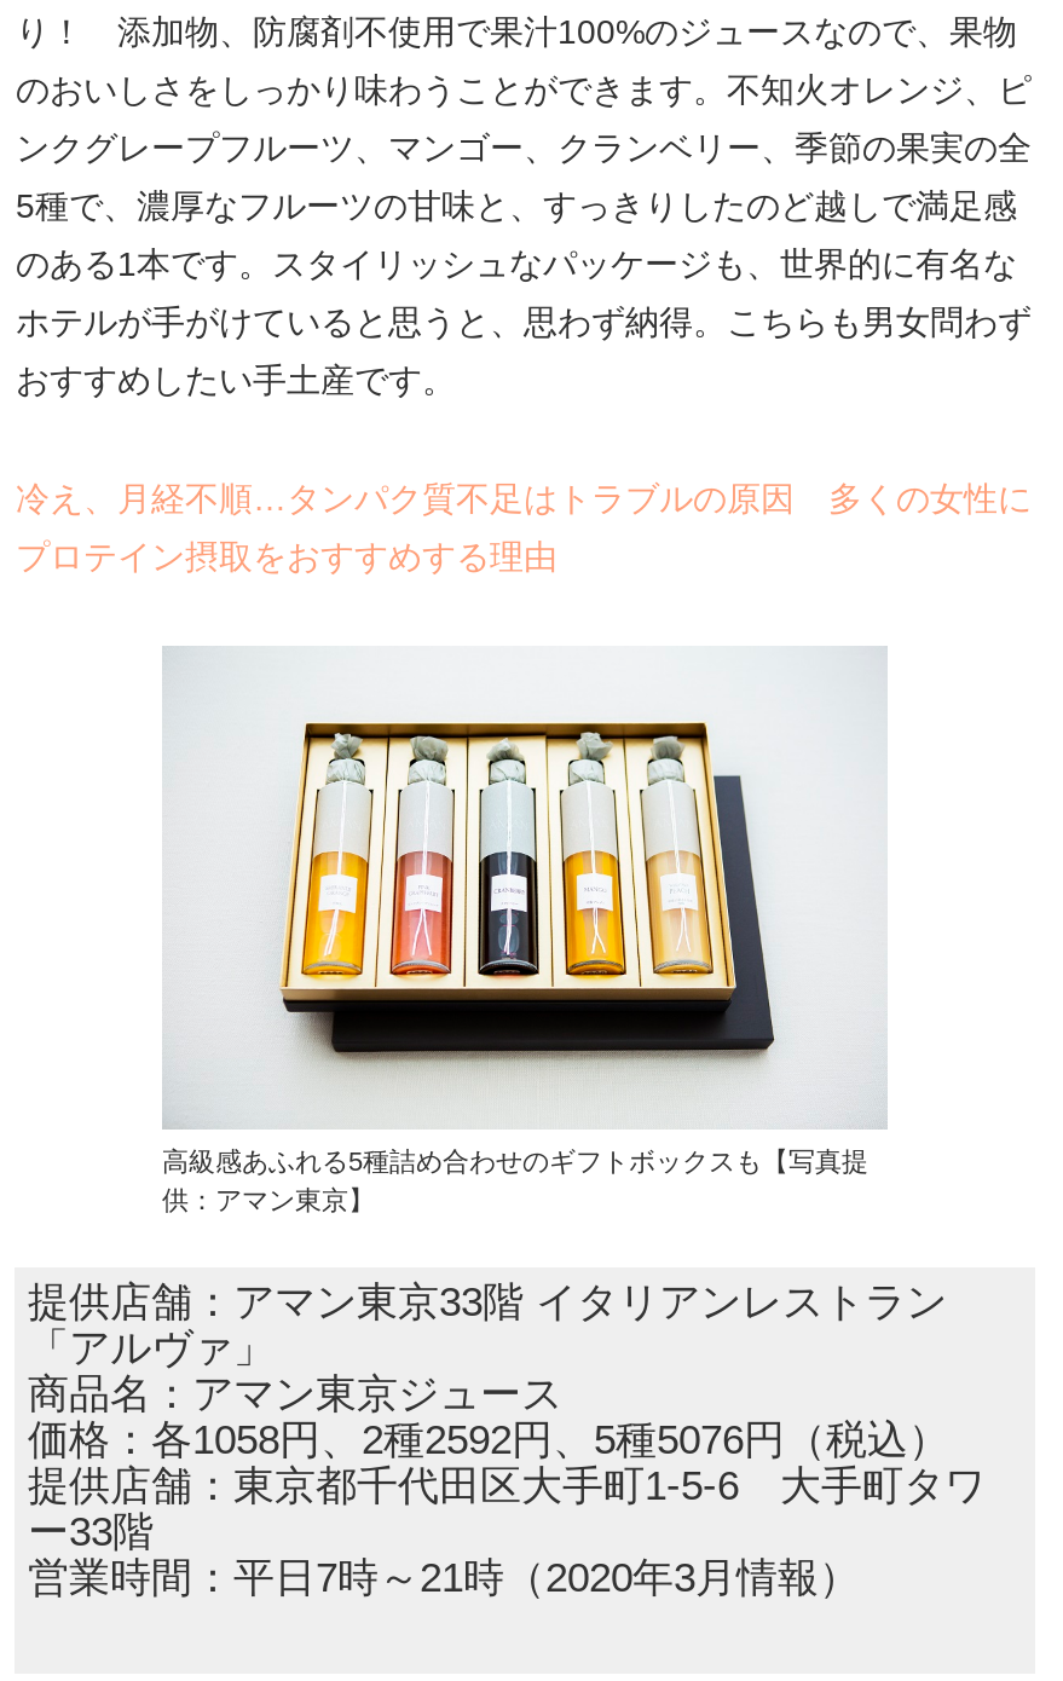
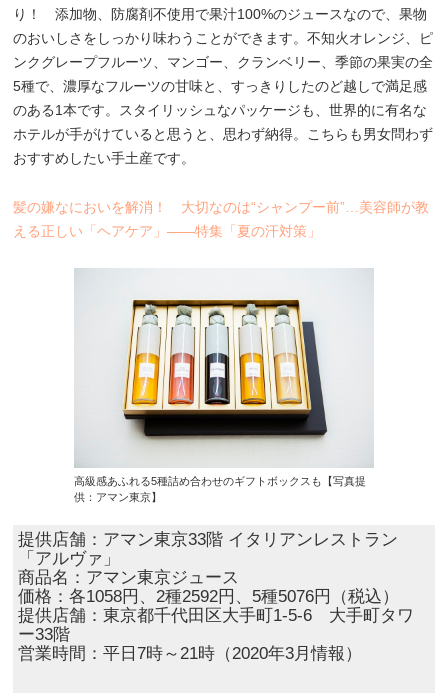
- 冷え、月経不順…タンパク質不足はトラブルの原因 多くの女性に
+ 髪の嫌なにおいを解消！ 大切なのは“シャンプー前”…美容師が教

- プロテイン摂取をおすすめする理由
+ える正しい「ヘアケア」――特集「夏の汗対策」
